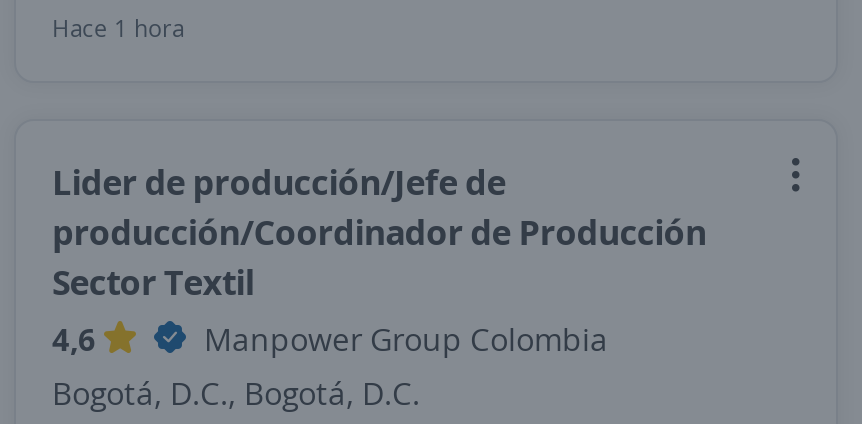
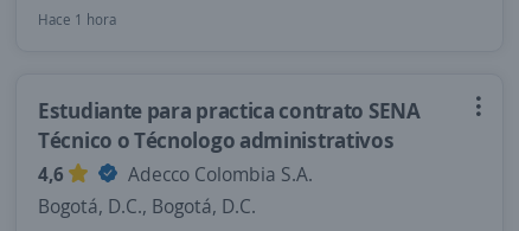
- Lider de producción/Jefe de
- producción/Coordinador de Producción
- Sector Textil
+ Estudiante para practica contrato SENA
+ Técnico o Técnologo administrativos

- Manpower Group Colombia
+ Adecco Colombia S.A.
